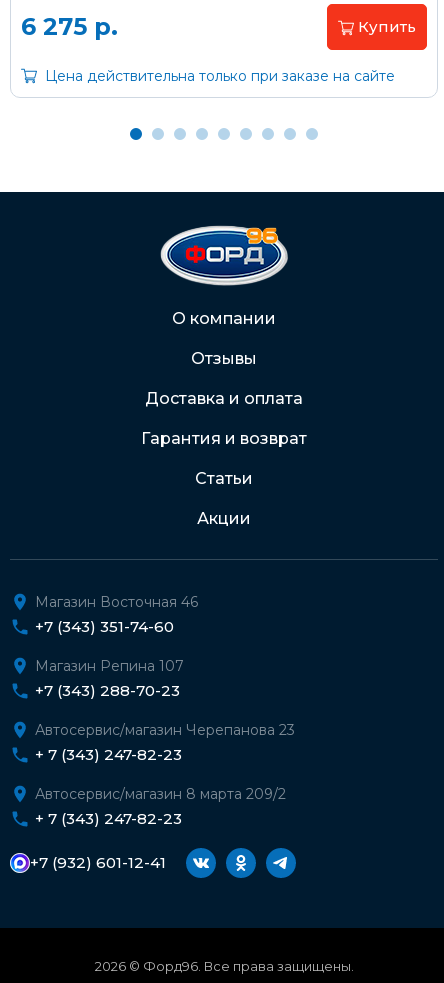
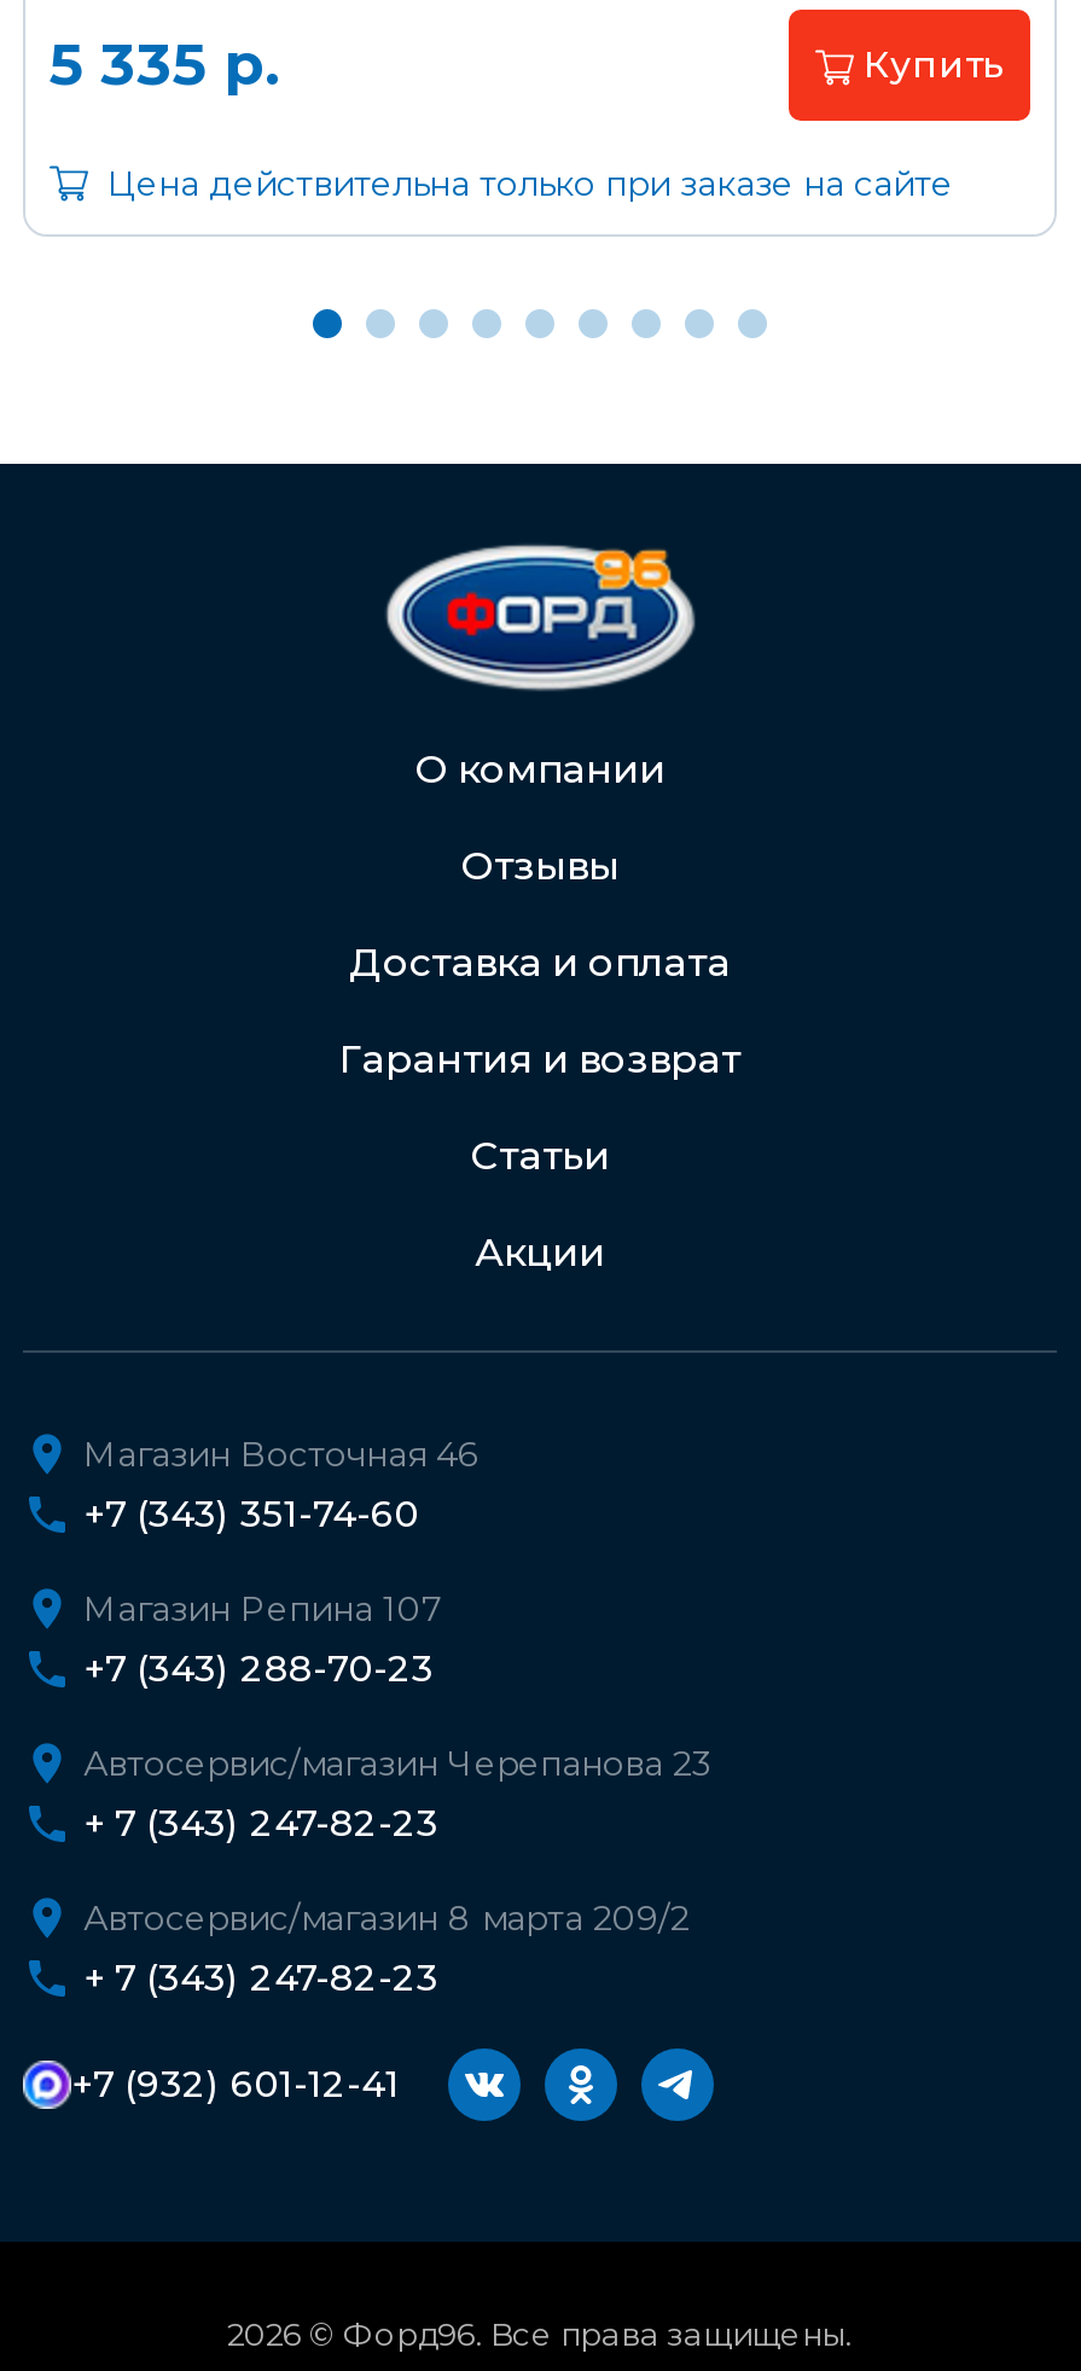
- 6 275 р.
+ 5 335 р.
